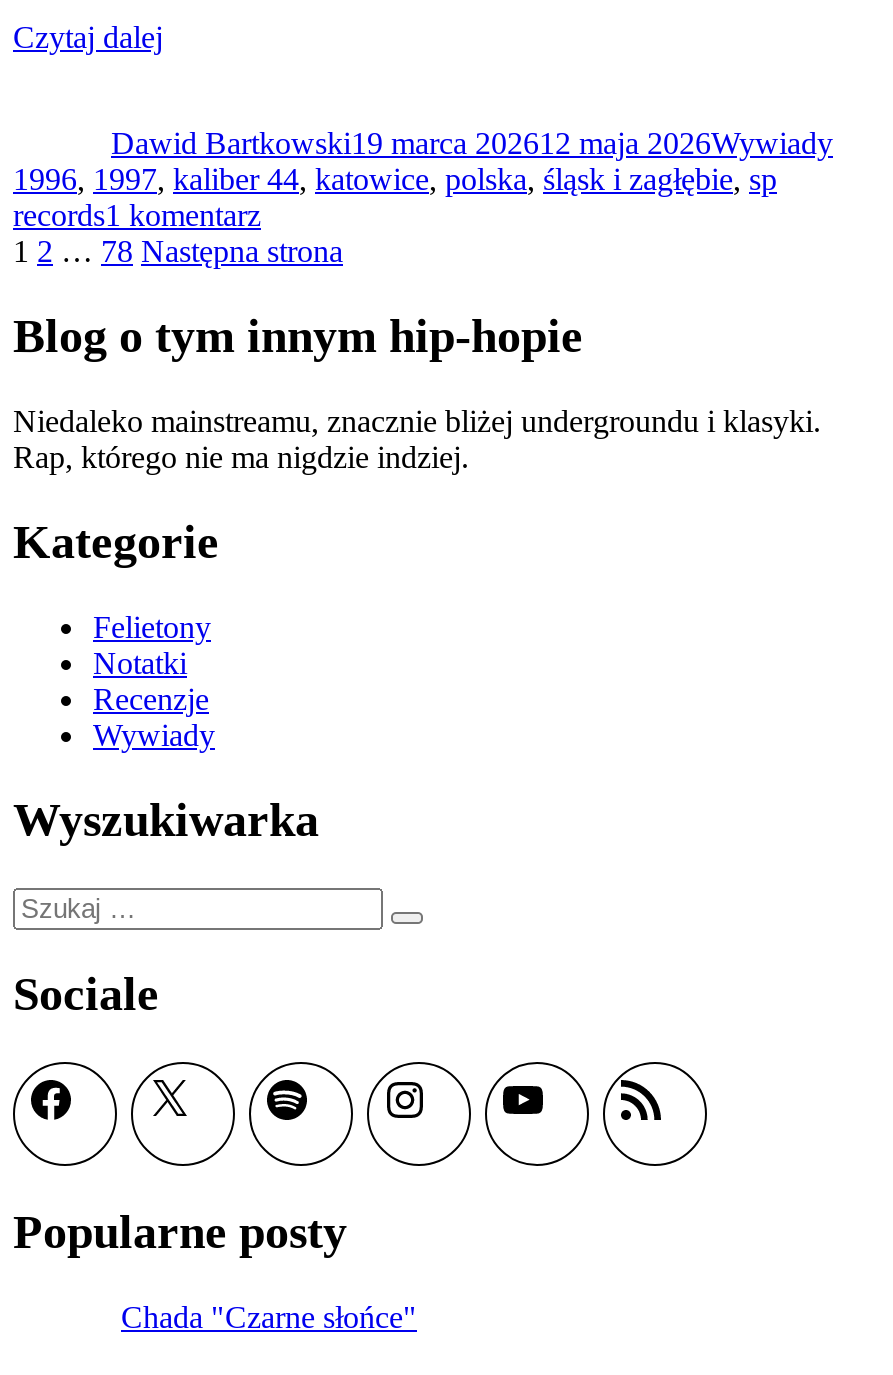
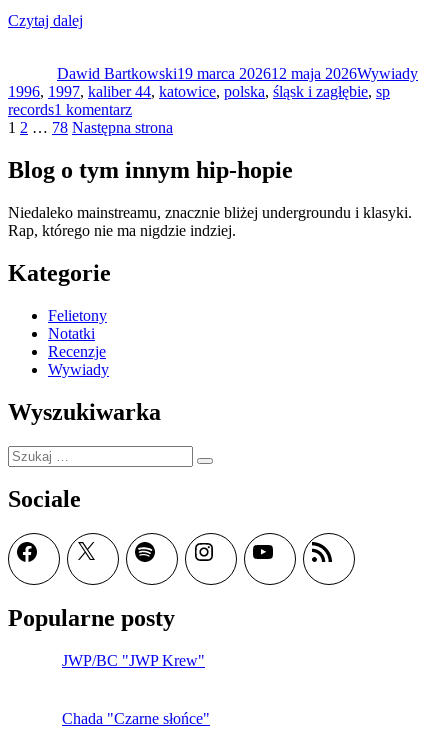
+ JWP/BC "JWP Krew"
